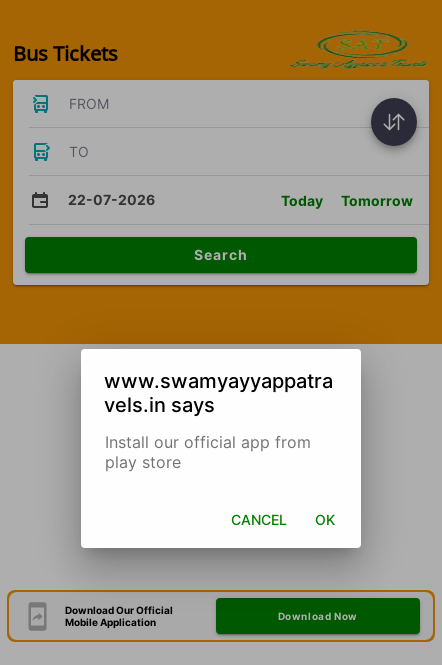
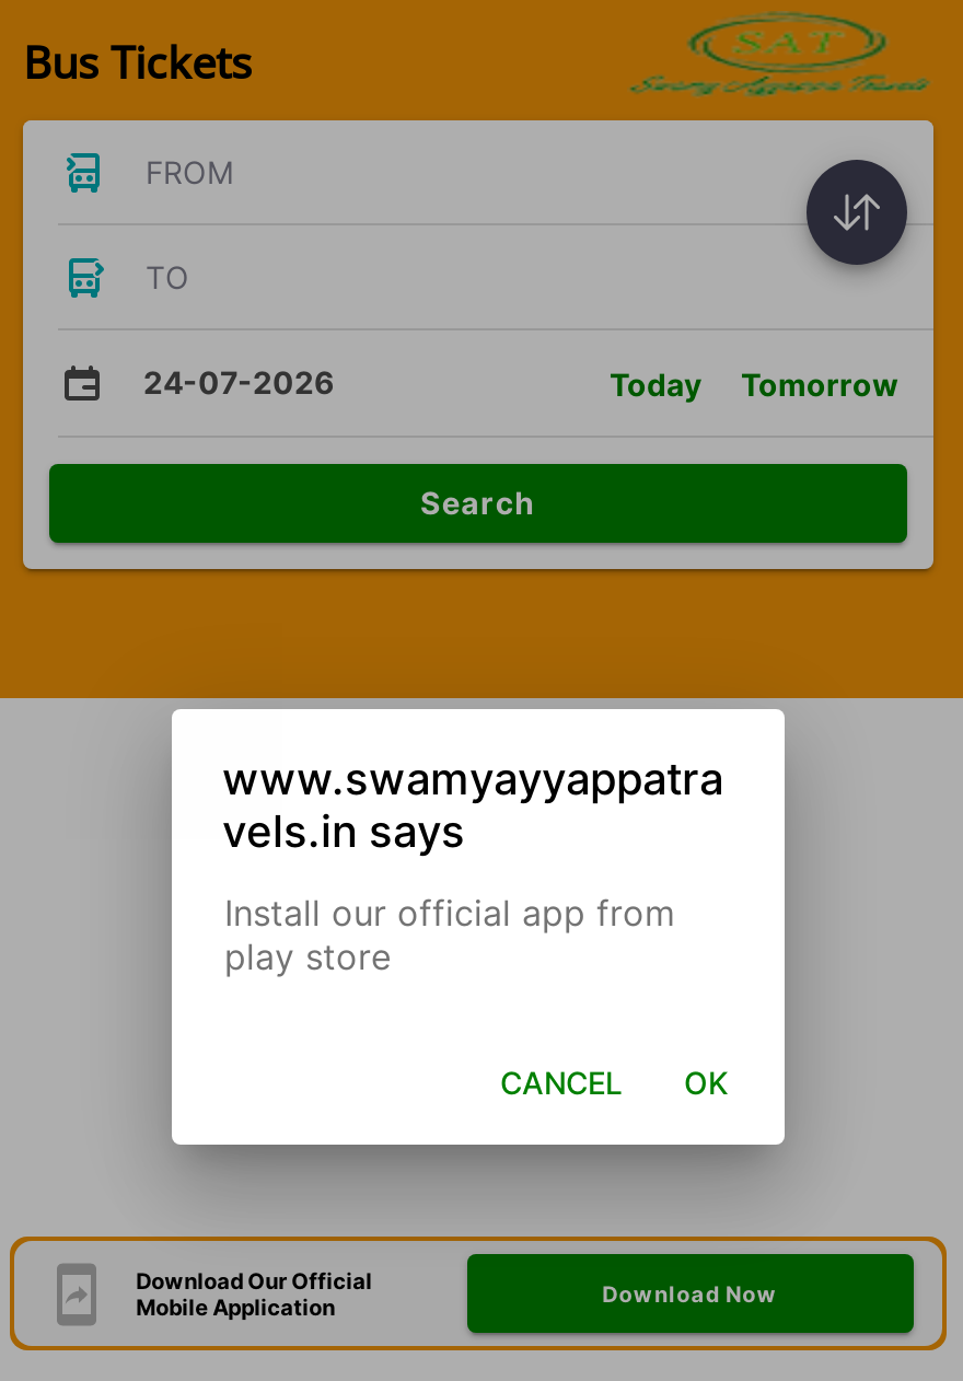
- 22-07-2026
+ 24-07-2026
